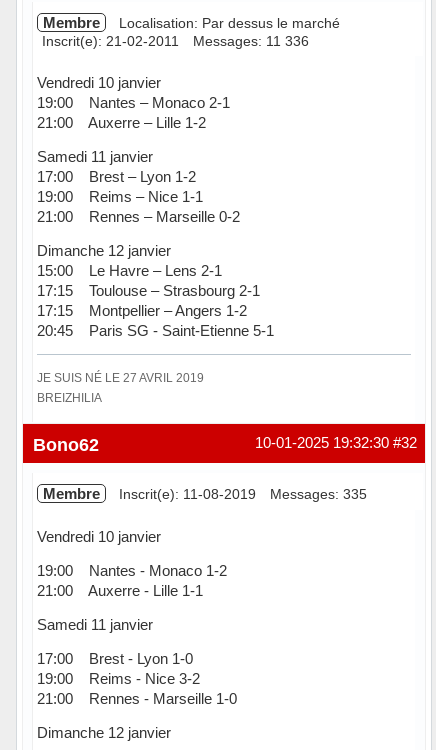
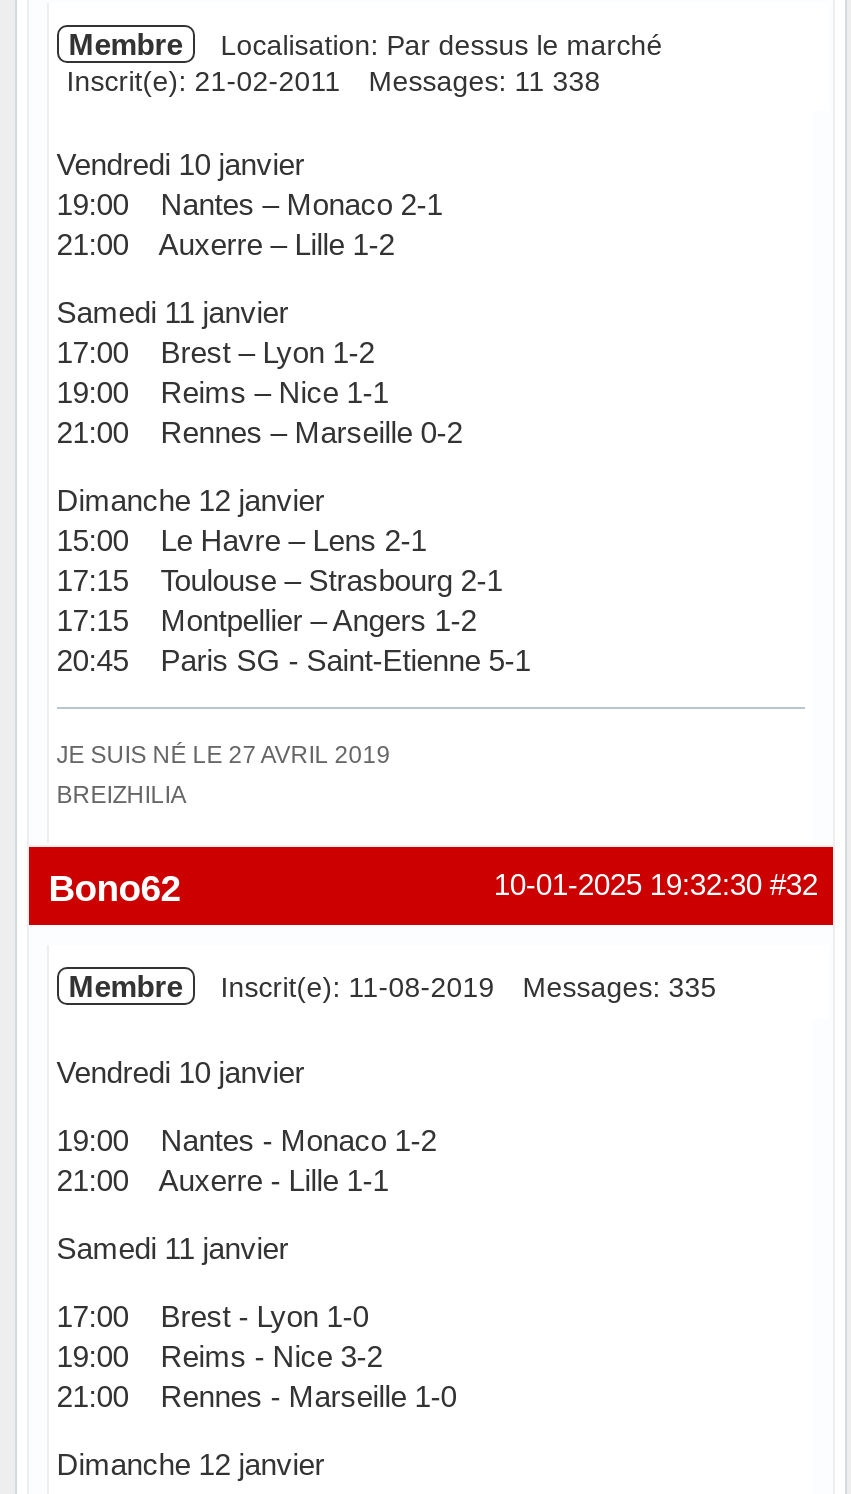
- Inscrit(e): 21-02-2011 Messages: 11 336
+ Inscrit(e): 21-02-2011 Messages: 11 338
